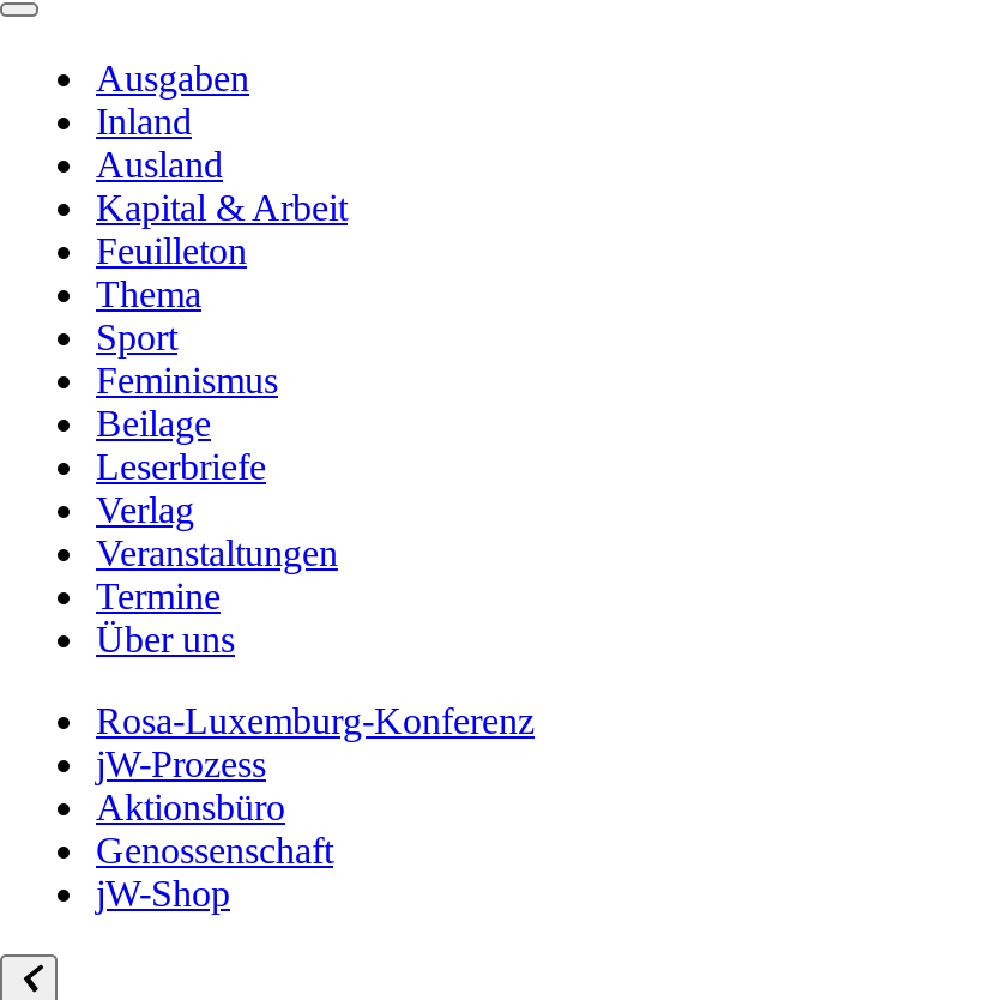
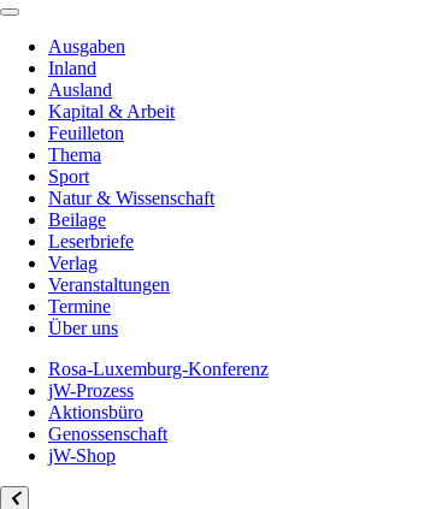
- Feminismus
+ Natur & Wissenschaft
